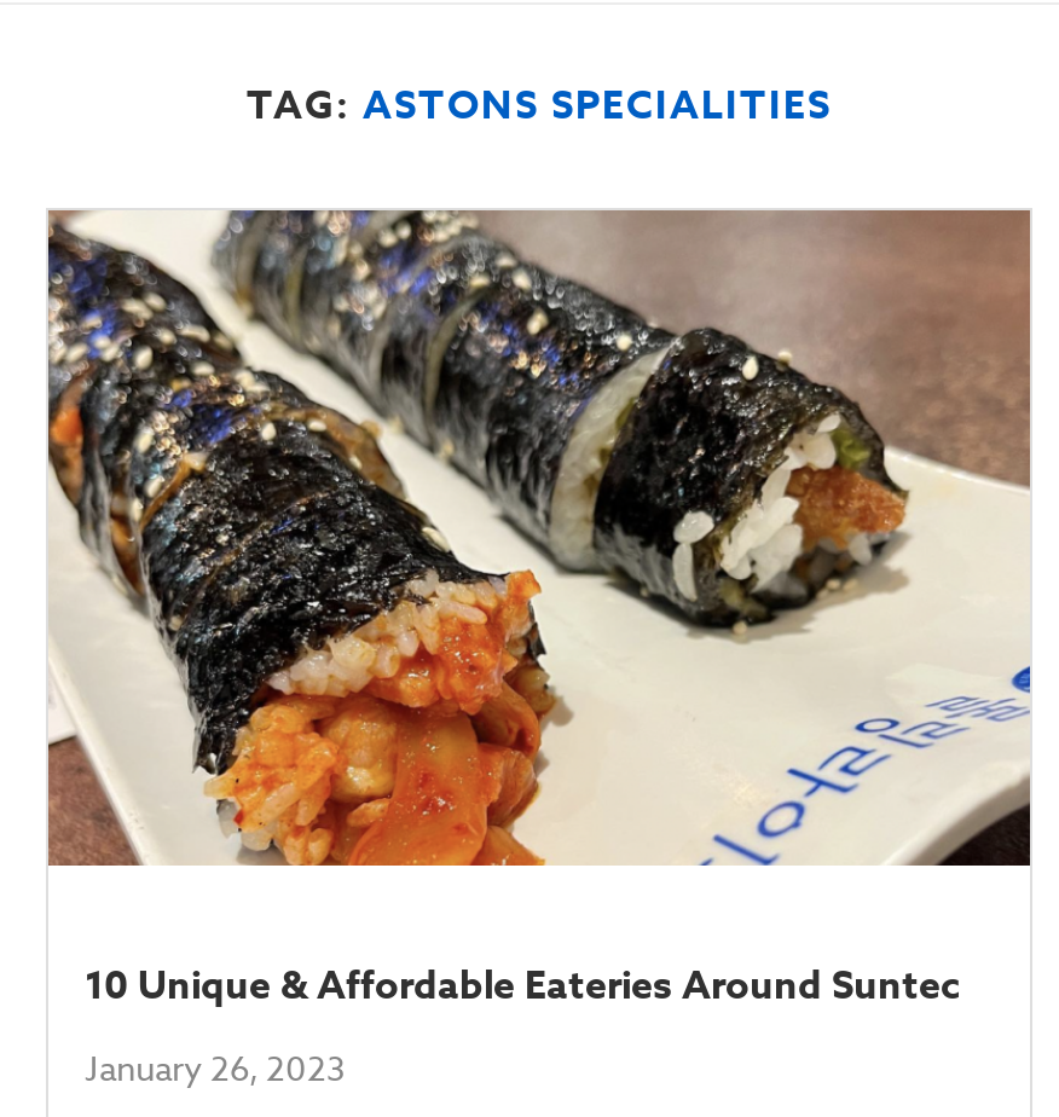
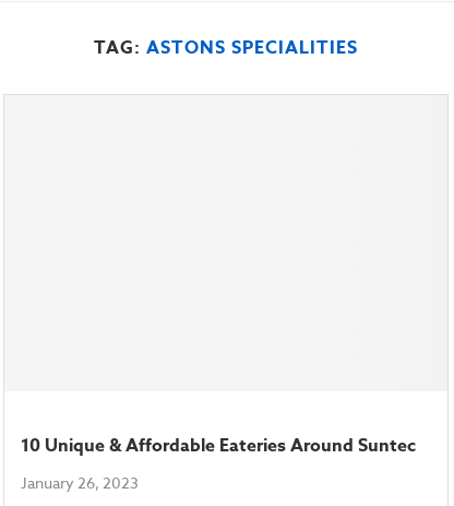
- [image]
